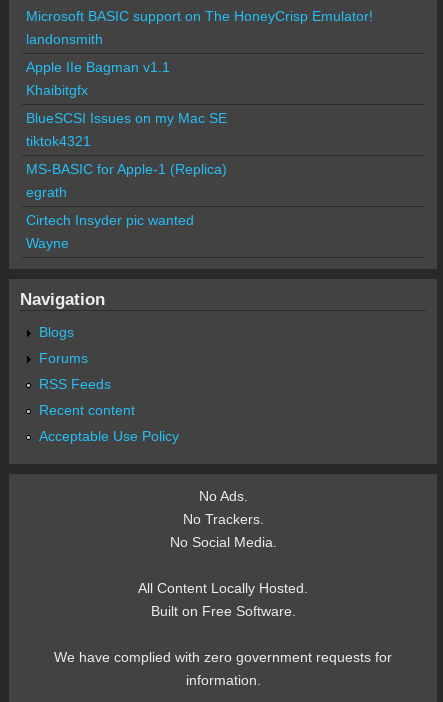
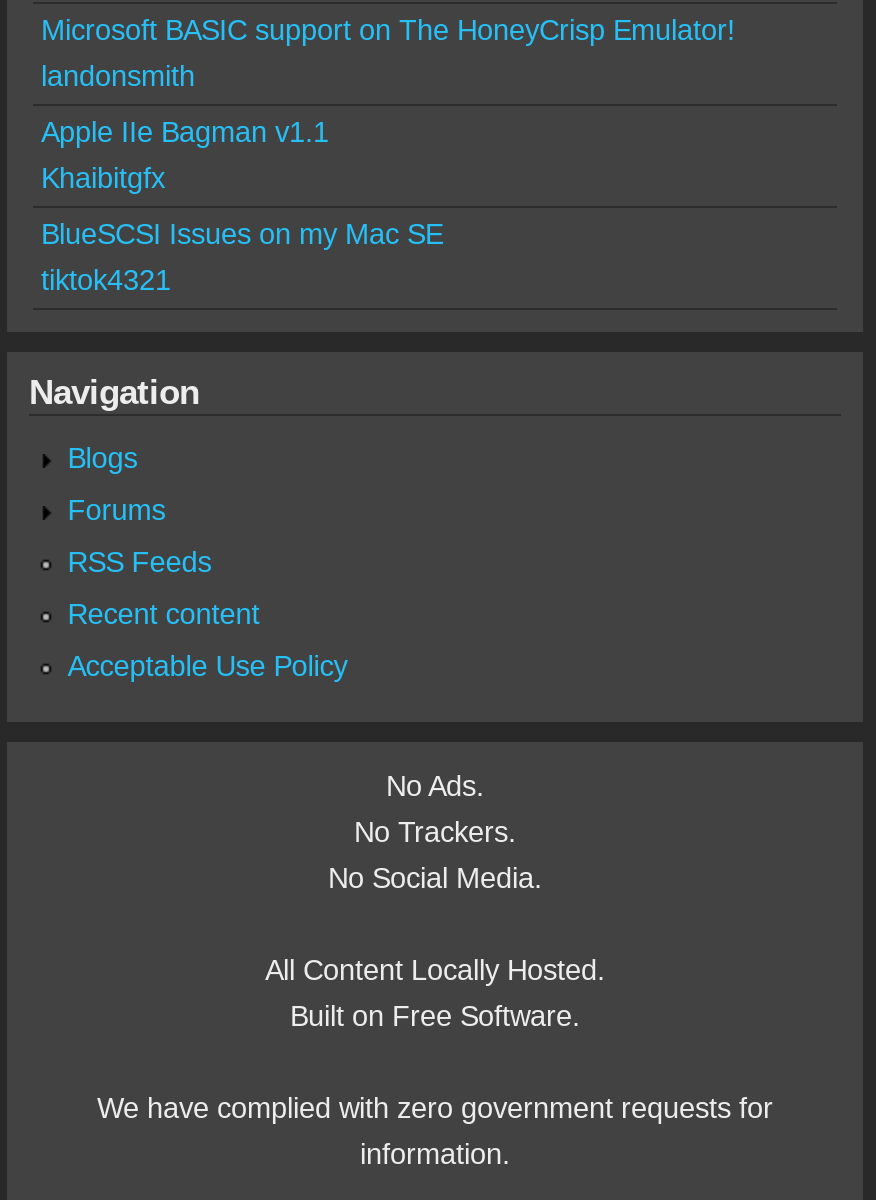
- MS-BASIC for Apple-1 (Replica)
- egrath
- Cirtech Insyder pic wanted
- Wayne
